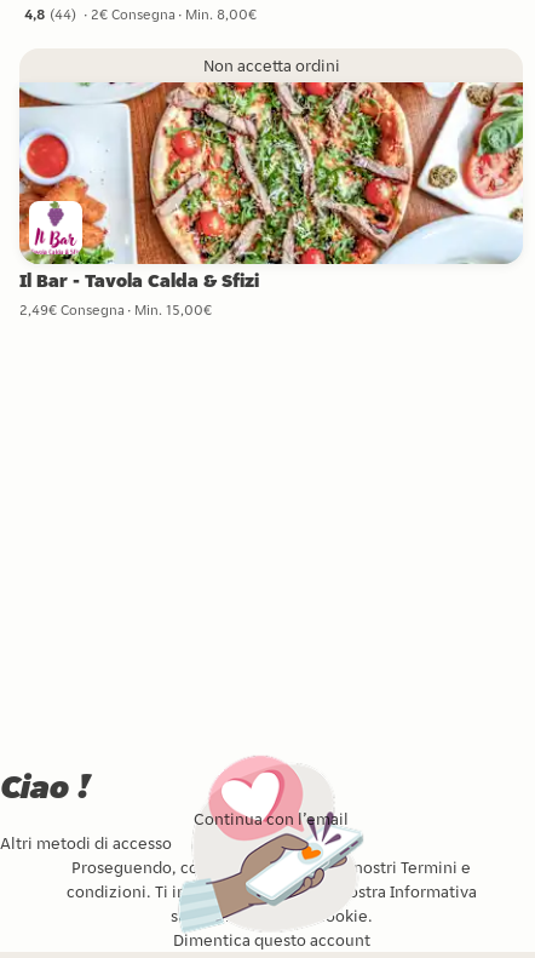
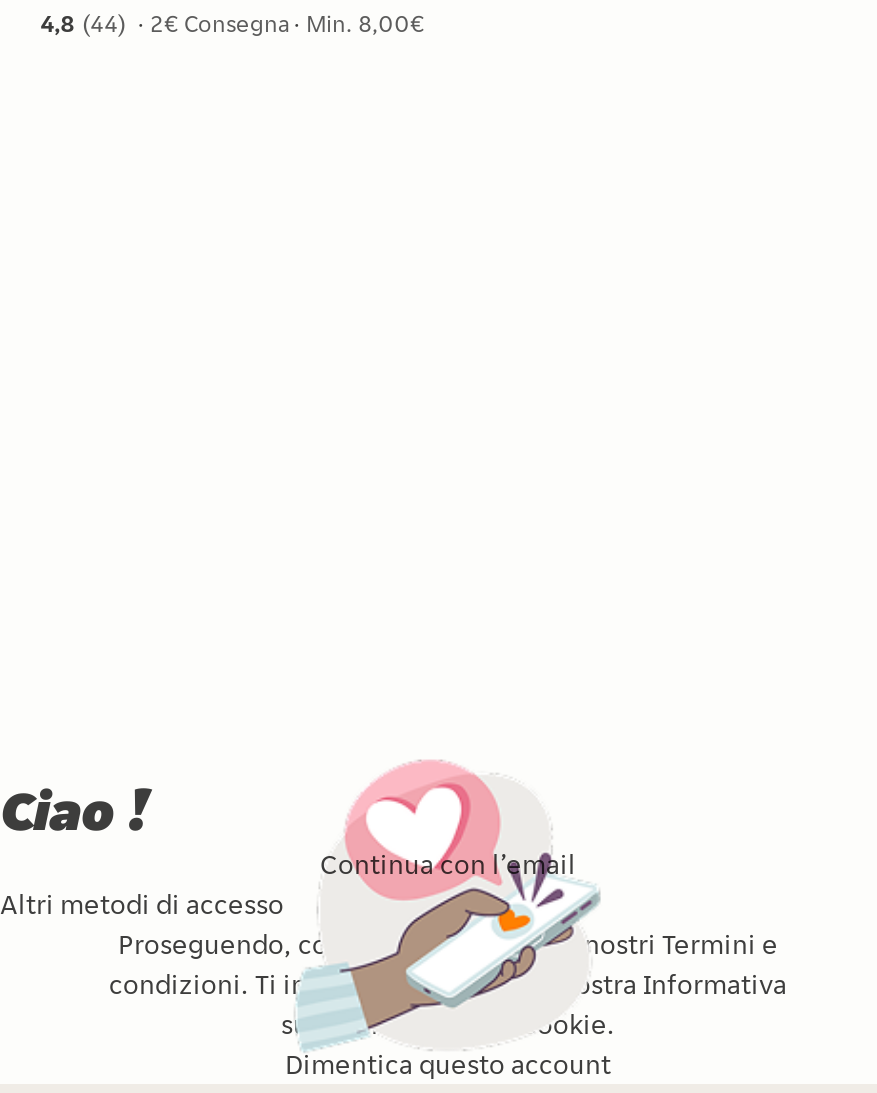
- Non accetta ordini

- [image]
- Il Bar - Tavola Calda & Sfizi
- 2,49€ Consegna Min. 15,00€
